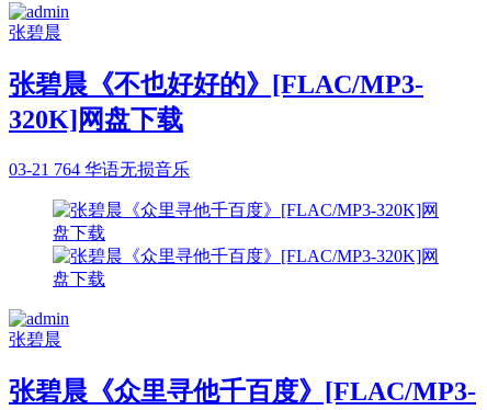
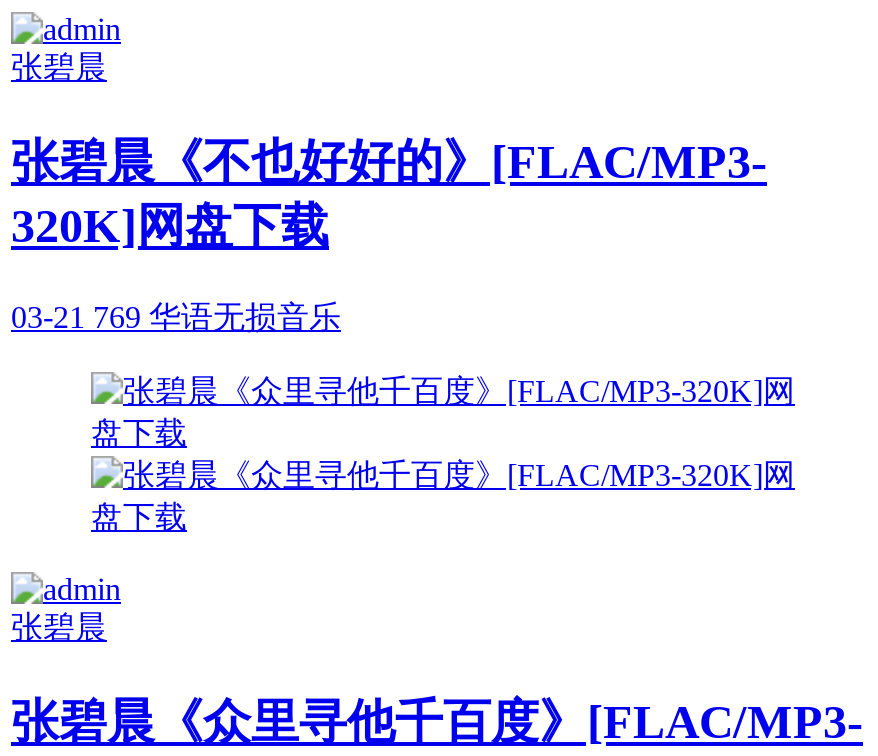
- 03-21 764 华语无损音乐
+ 03-21 769 华语无损音乐
